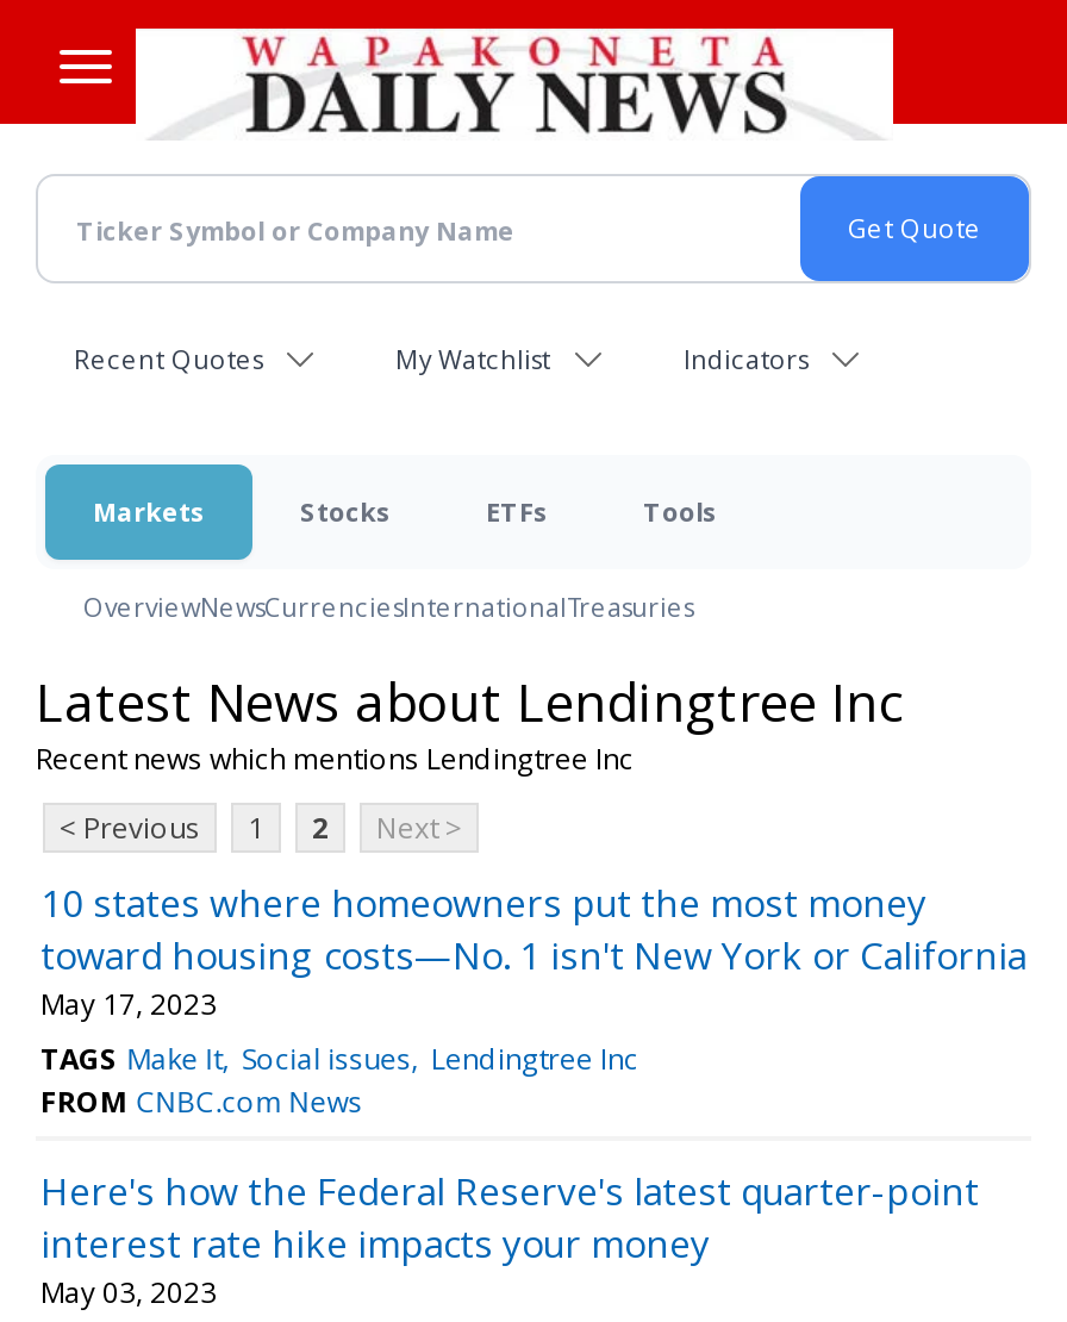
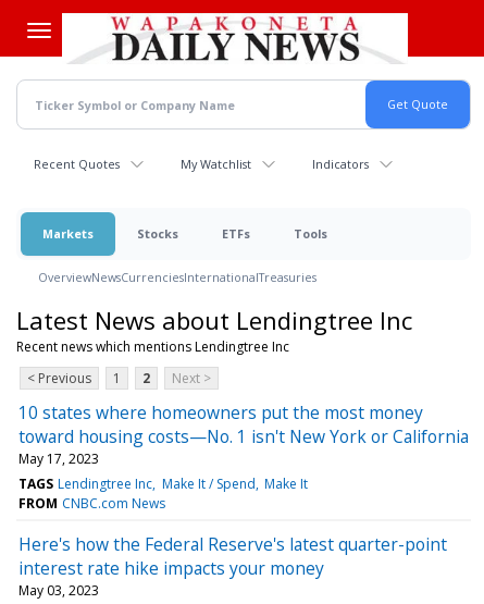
- TAGS Make It Social issues Lendingtree Inc
+ TAGS Lendingtree Inc Make It / Spend Make It
